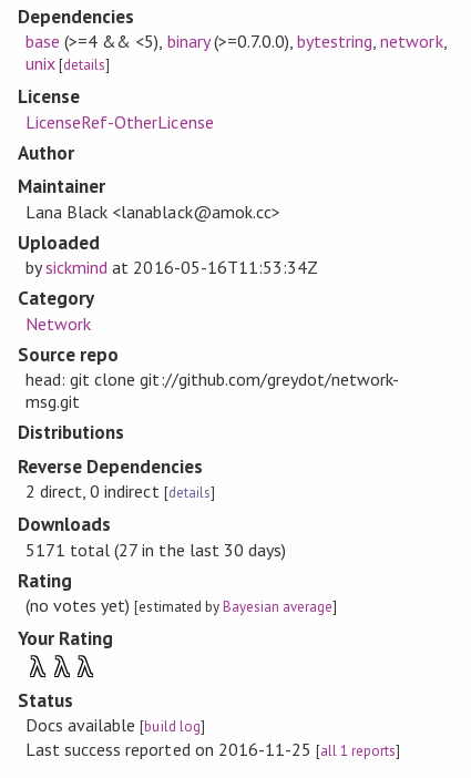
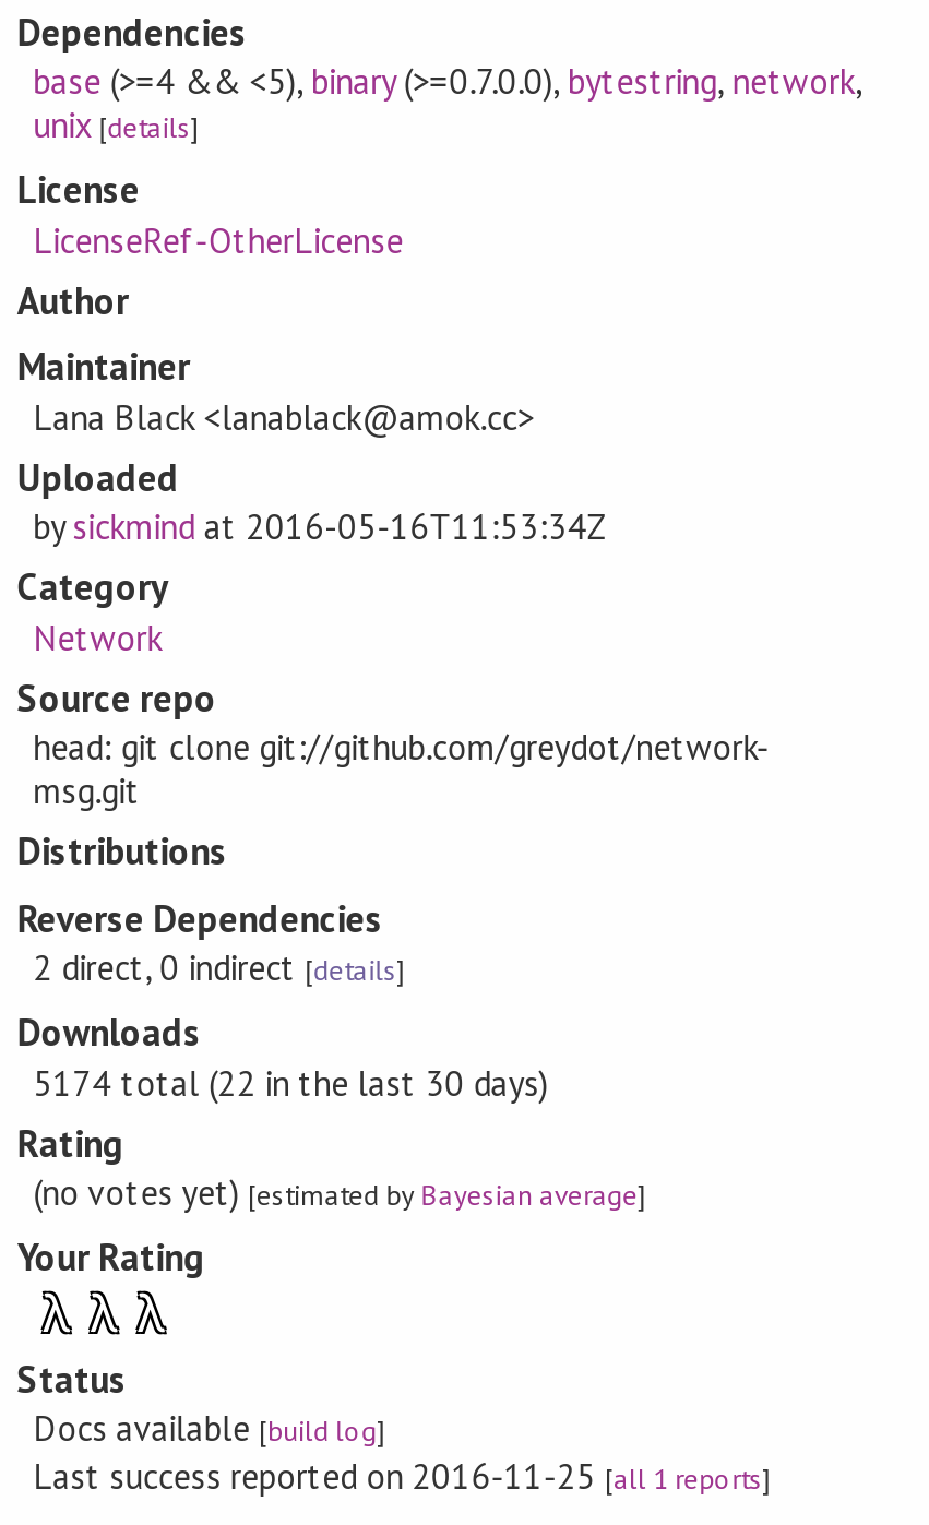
- 5171 total (27 in the last 30 days)
+ 5174 total (22 in the last 30 days)
